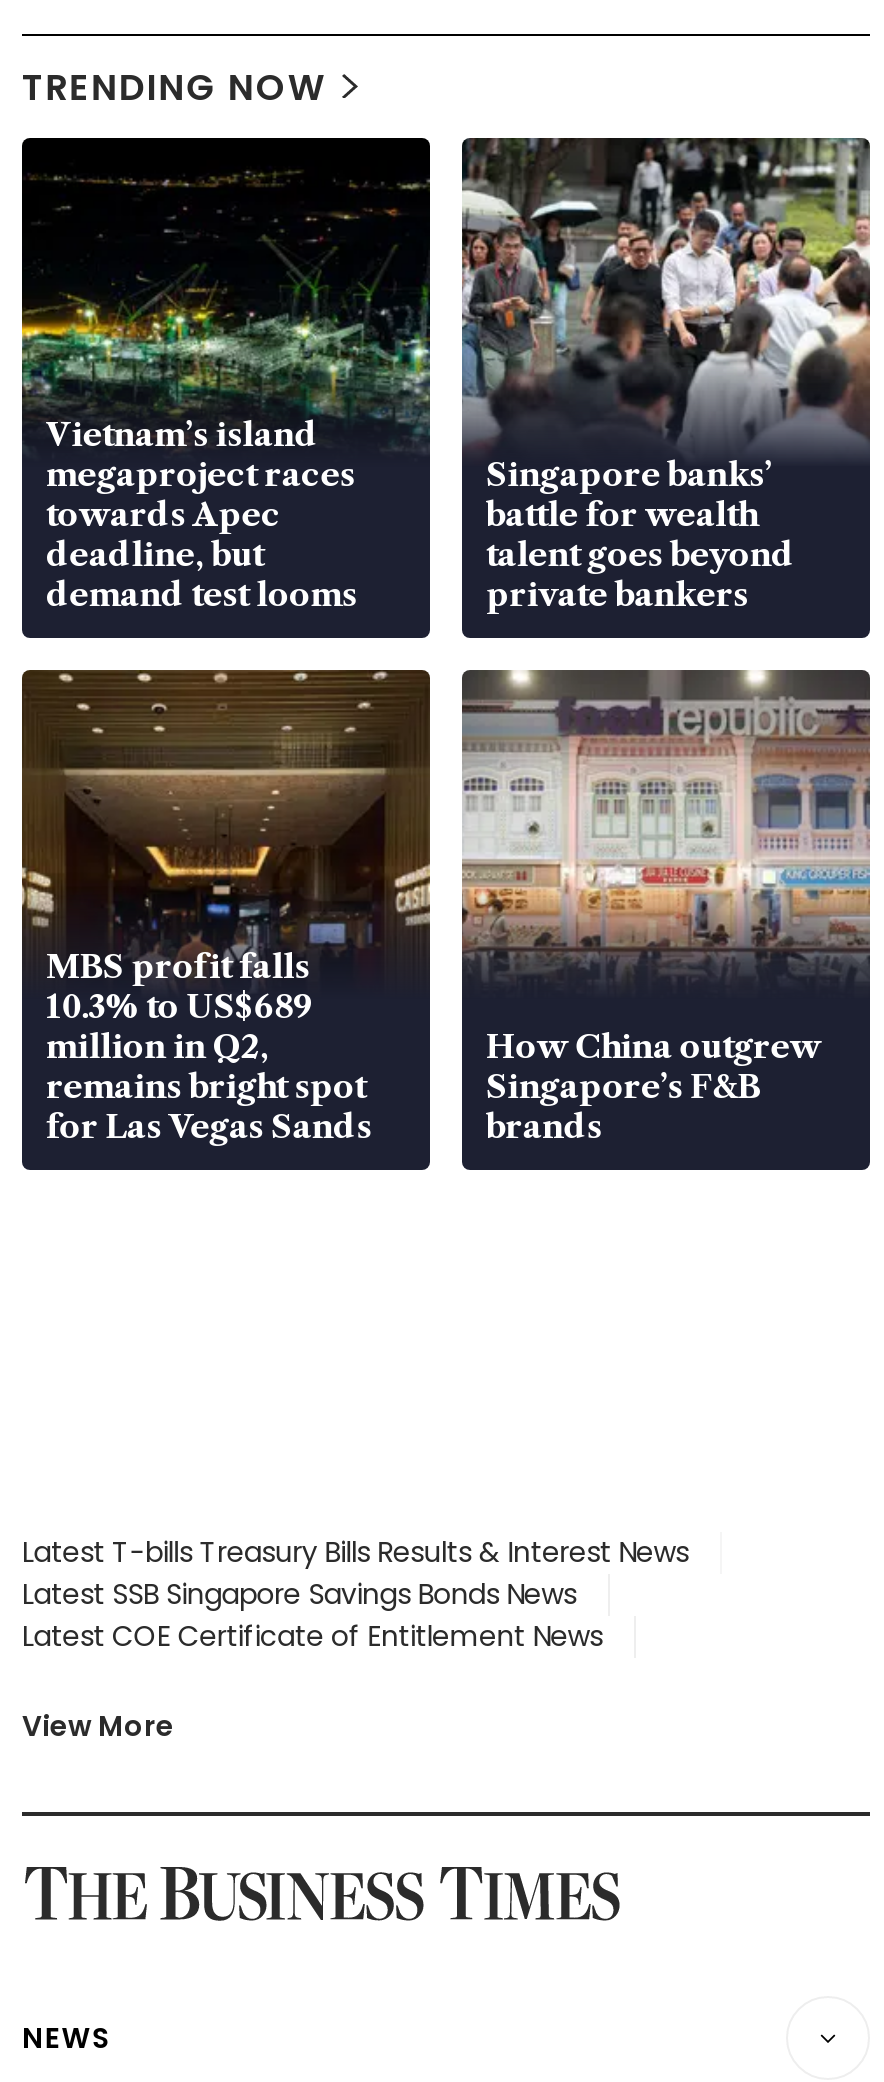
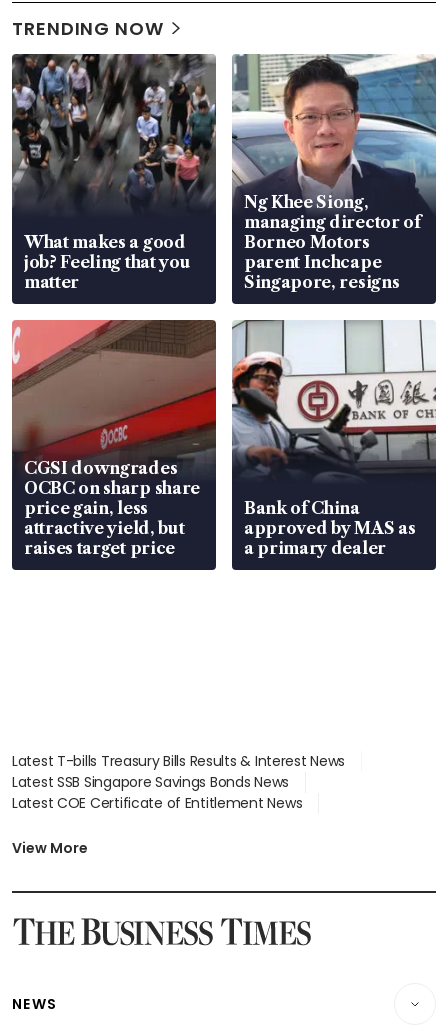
- [image]
- Vietnam’s island
- megaproject races
- towards Apec
- deadline, but
- demand test looms
+ [image]
+ What makes a good
+ job? Feeling that you
+ matter

- [image]
- Singapore banks’
- battle for wealth
- talent goes beyond
- private bankers
+ [image]
+ Ng Khee Siong,
+ managing director of
+ Borneo Motors
+ parent Inchcape
+ Singapore, resigns

- [image]
- MBS profit falls
- 10.3% to US$689
- million in Q2,
- remains bright spot
- for Las Vegas Sands
+ [image]
+ CGSI downgrades
+ OCBC on sharp share
+ price gain, less
+ attractive yield, but
+ raises target price

- [image]
- How China outgrew
- Singapore’s F&B
- brands
+ [image]
+ Bank of China
+ approved by MAS as
+ a primary dealer
